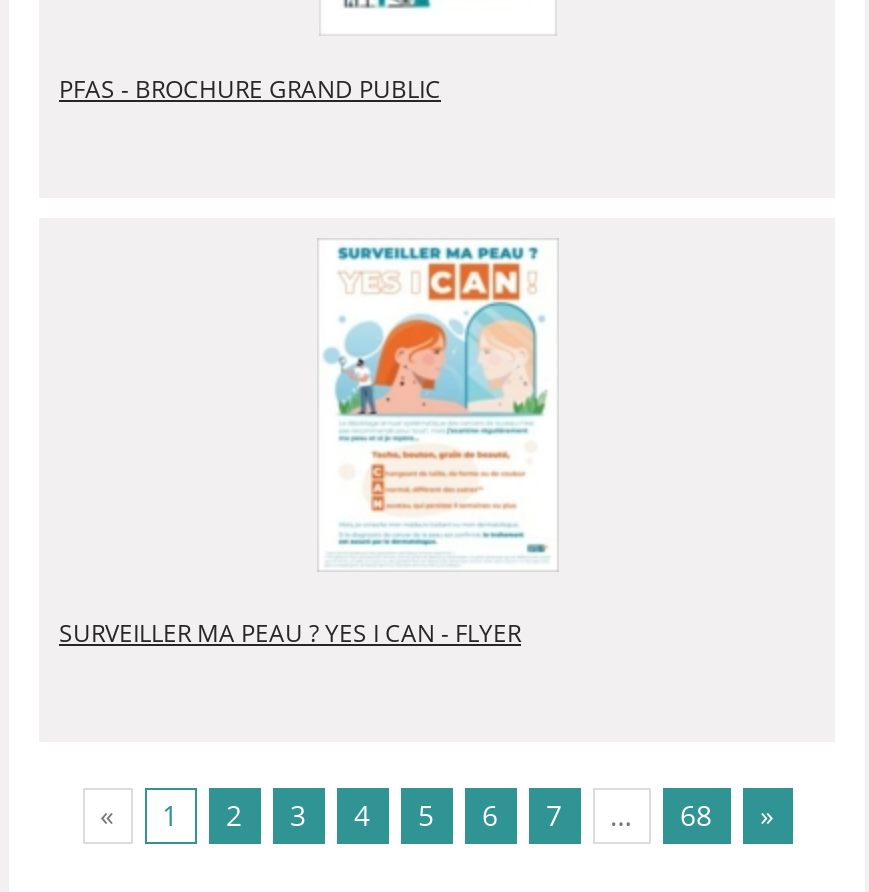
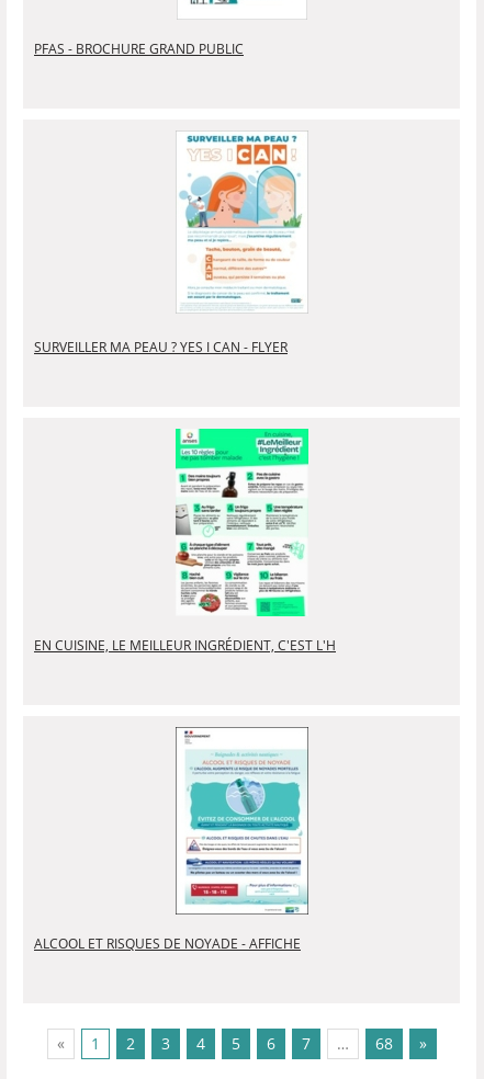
+ [image]
+ EN CUISINE, LE MEILLEUR INGRÉDIENT, C'EST L'H

+ [image]
+ ALCOOL ET RISQUES DE NOYADE - AFFICHE
